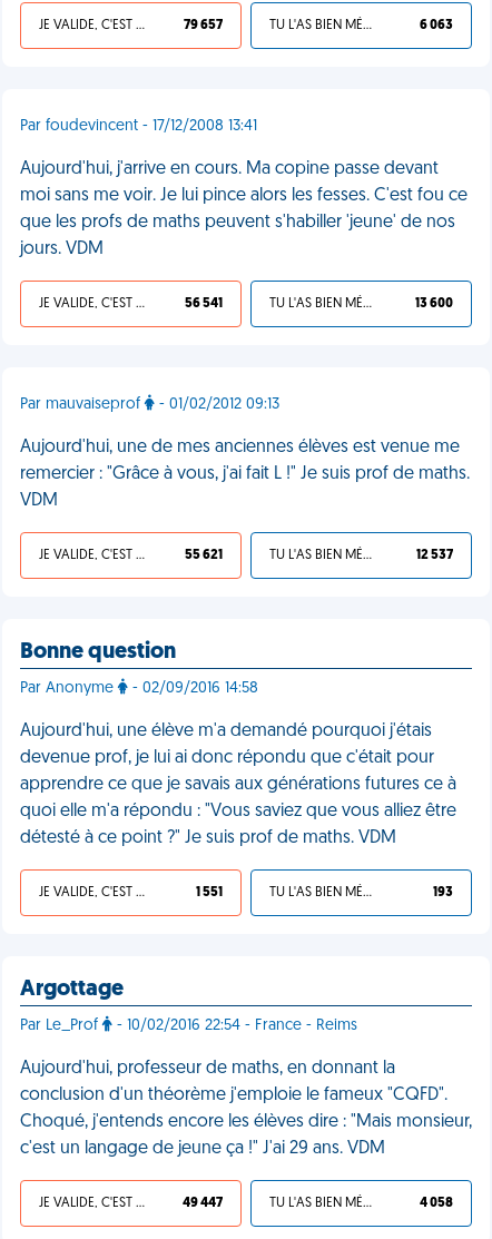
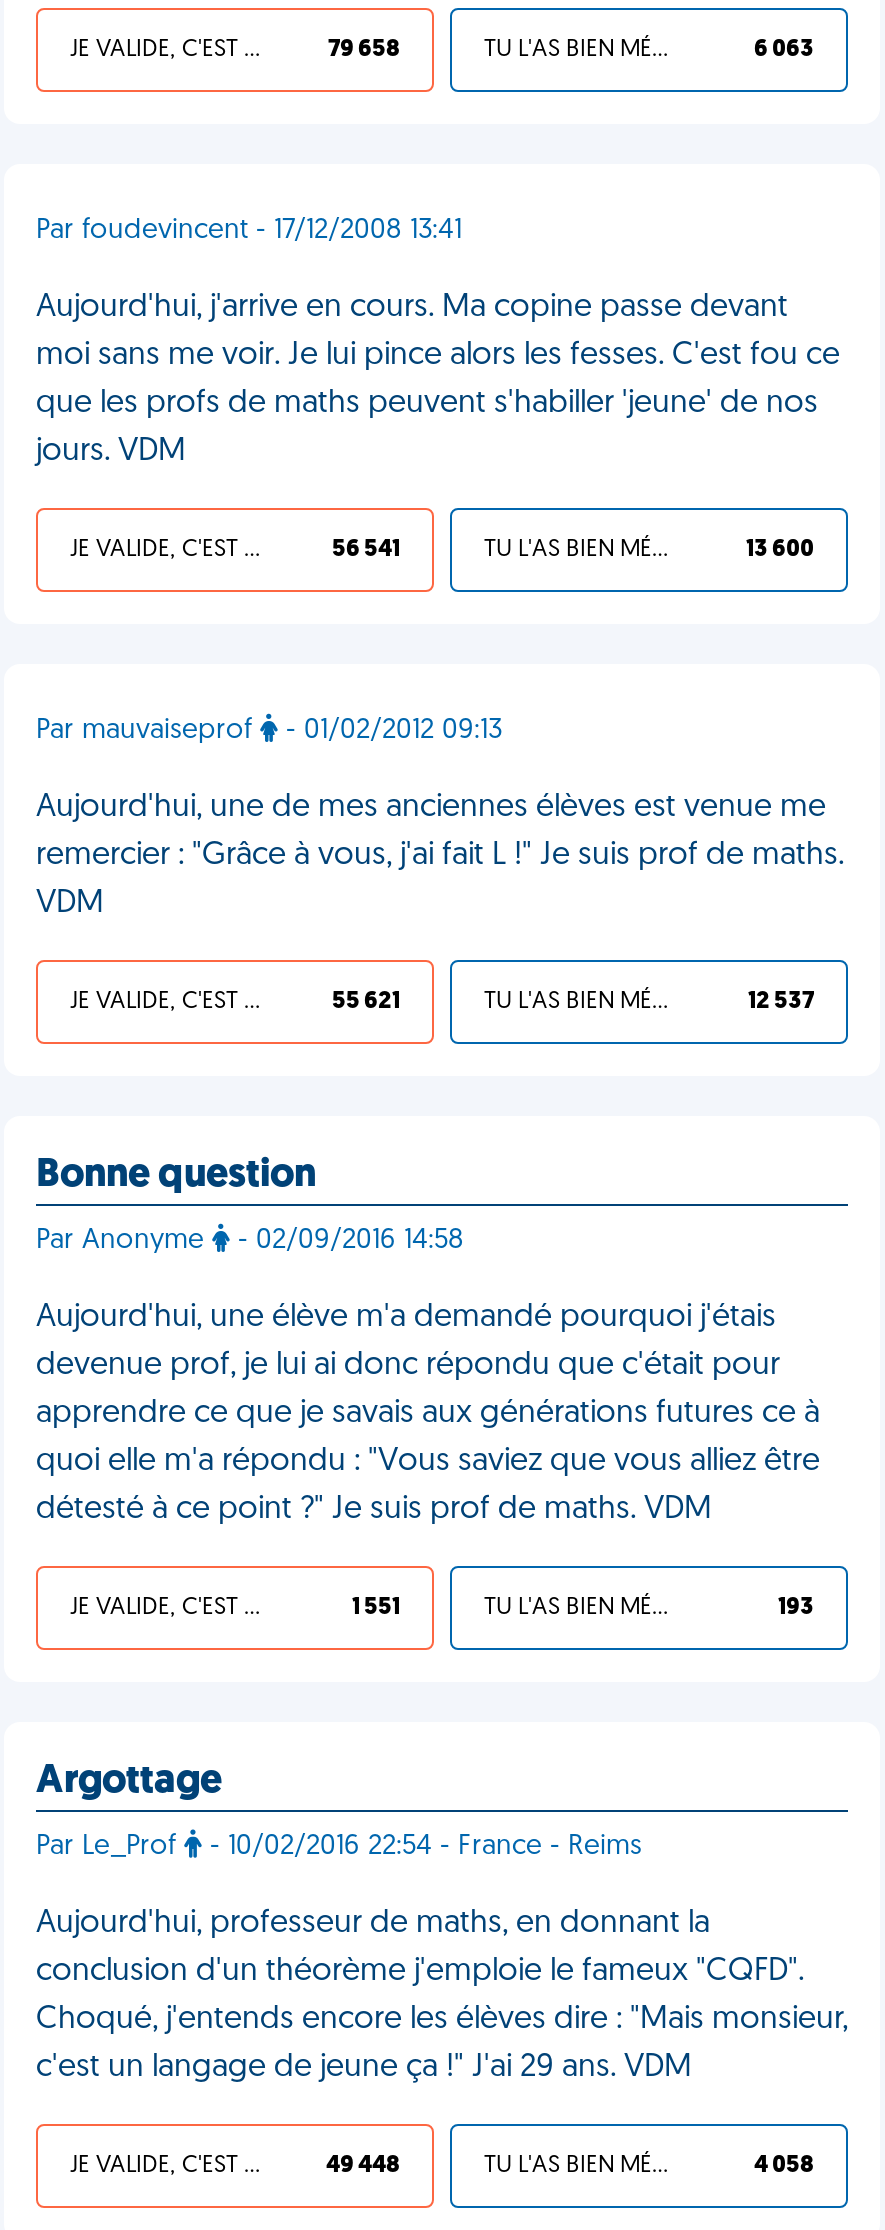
- 79 657
+ 79 658

- 49 447
+ 49 448
